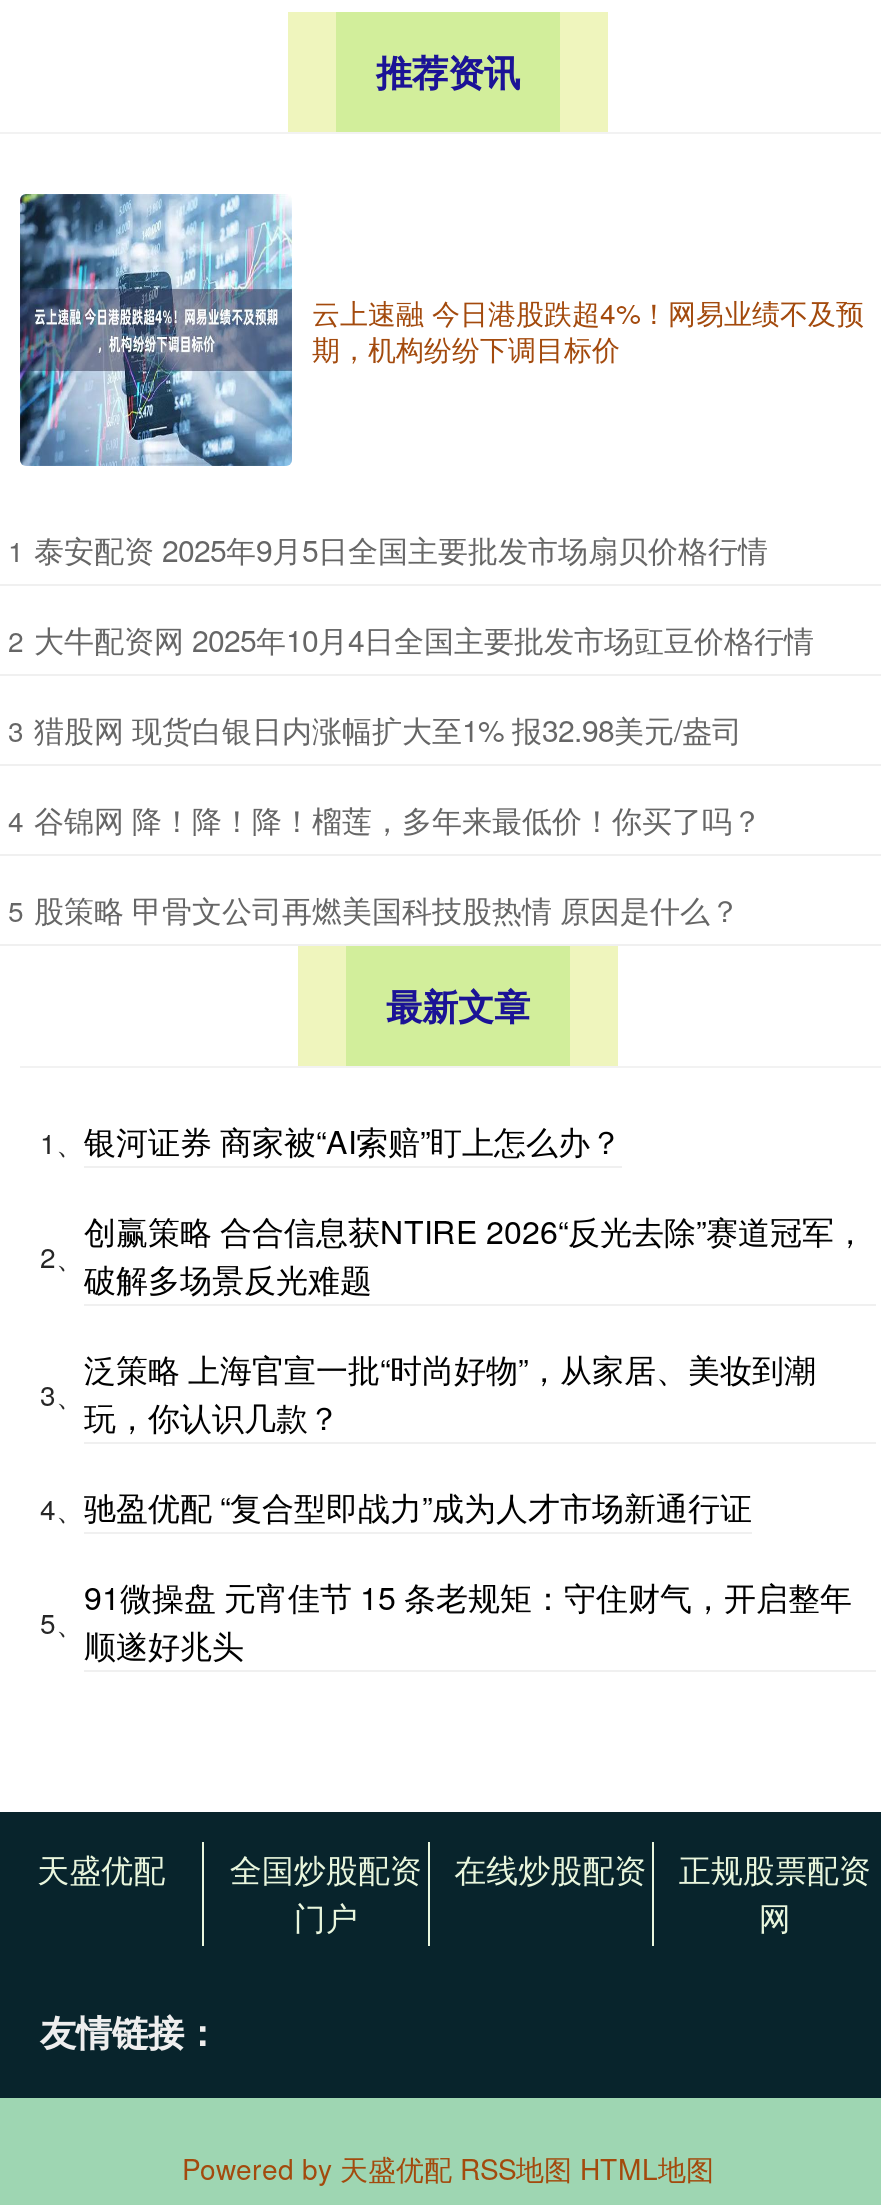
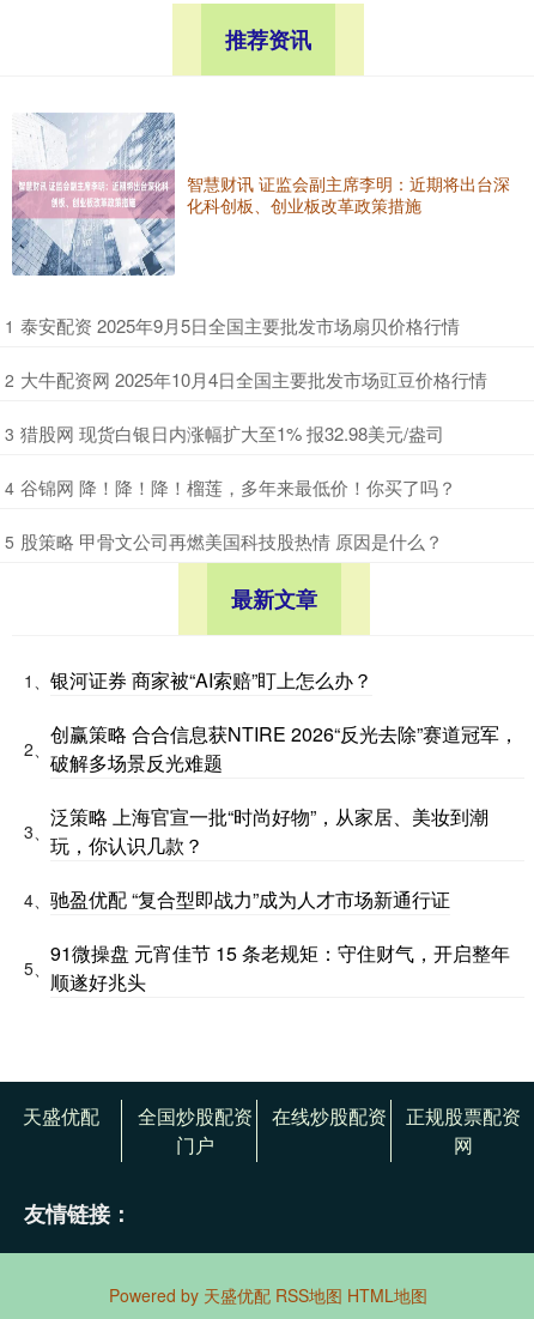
- [image]
- 云上速融 今日港股跌超4%！网易业绩不及预
- 期，机构纷纷下调目标价
+ [image]
+ 智慧财讯 证监会副主席李明：近期将出台深
+ 化科创板、创业板改革政策措施
